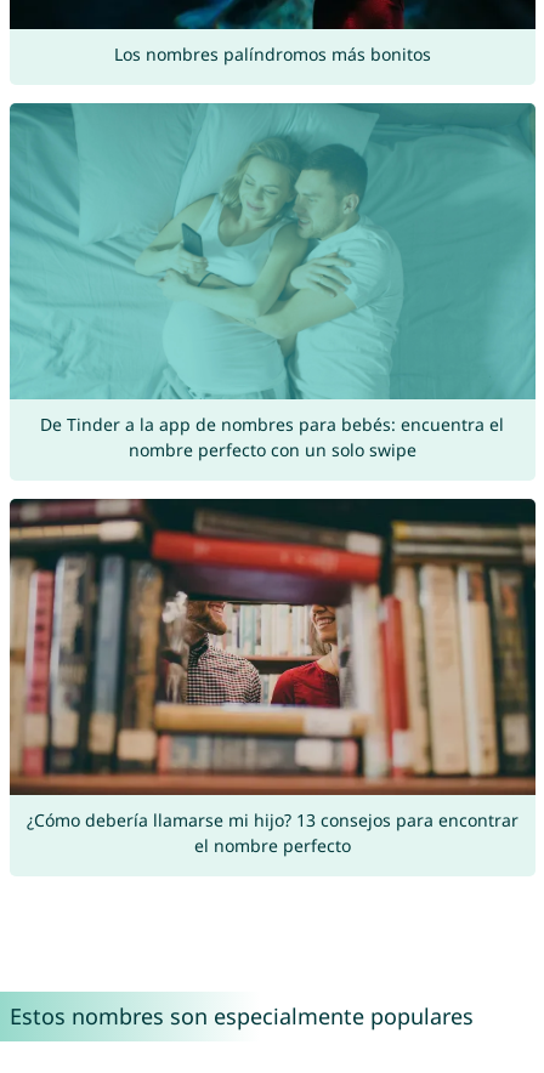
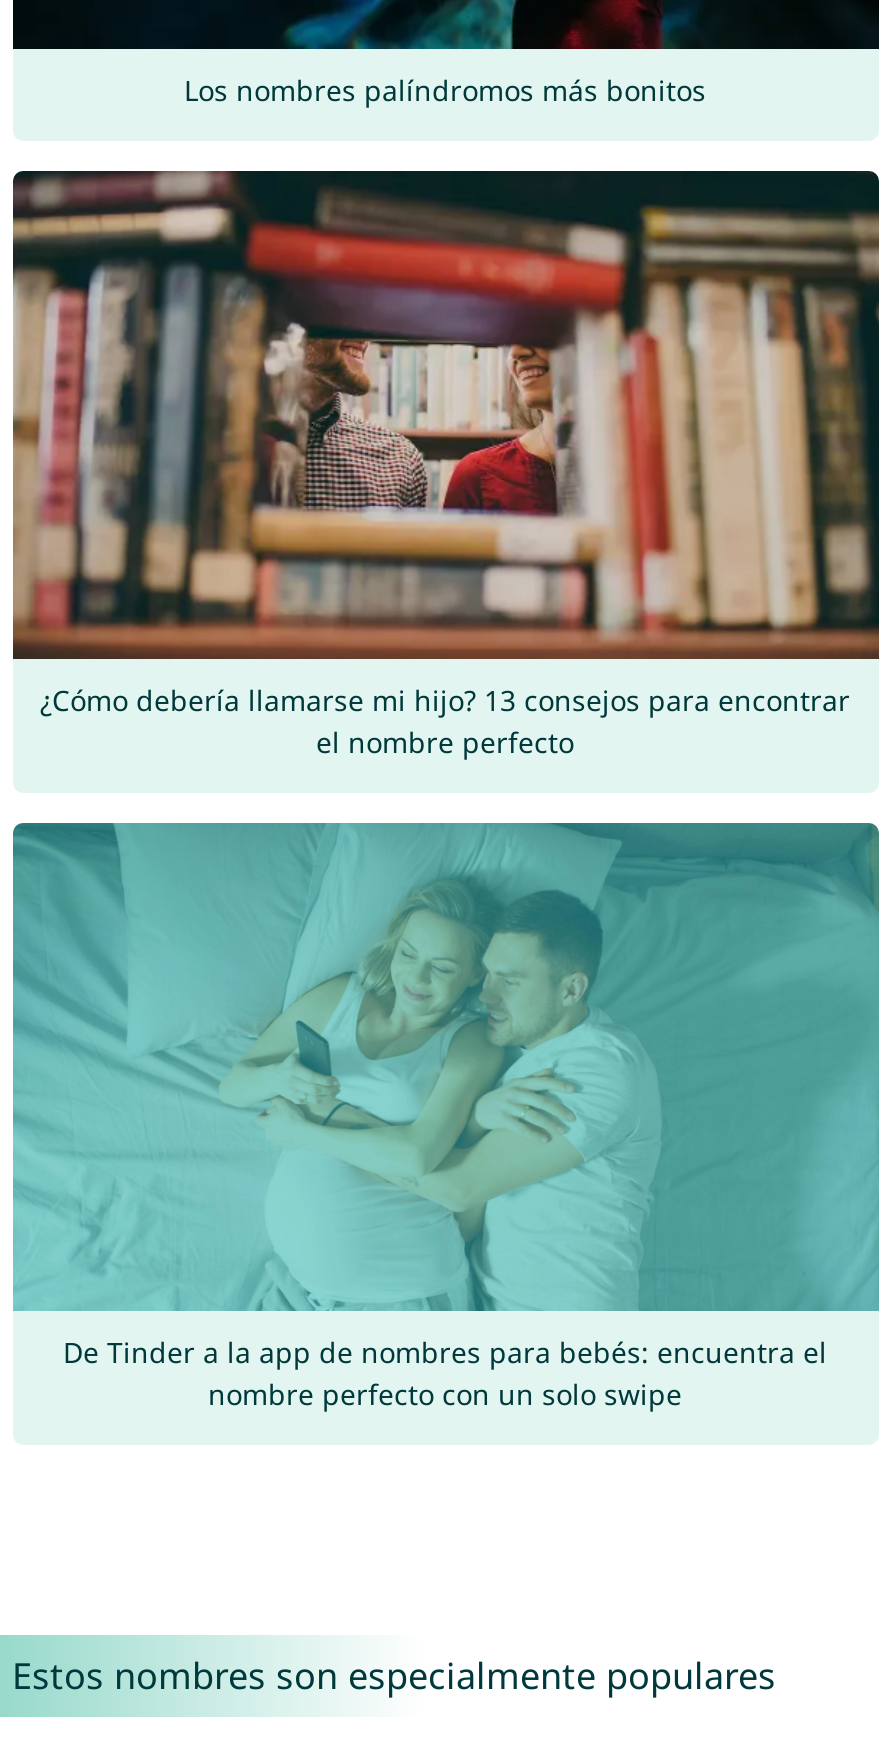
moved down: [image] | De Tinder a la app de nombres para bebés: encuentra el | nombre perfecto con un solo swipe

moved up: [image] | ¿Cómo debería llamarse mi hijo? 13 consejos para encontrar | el nombre perfecto
